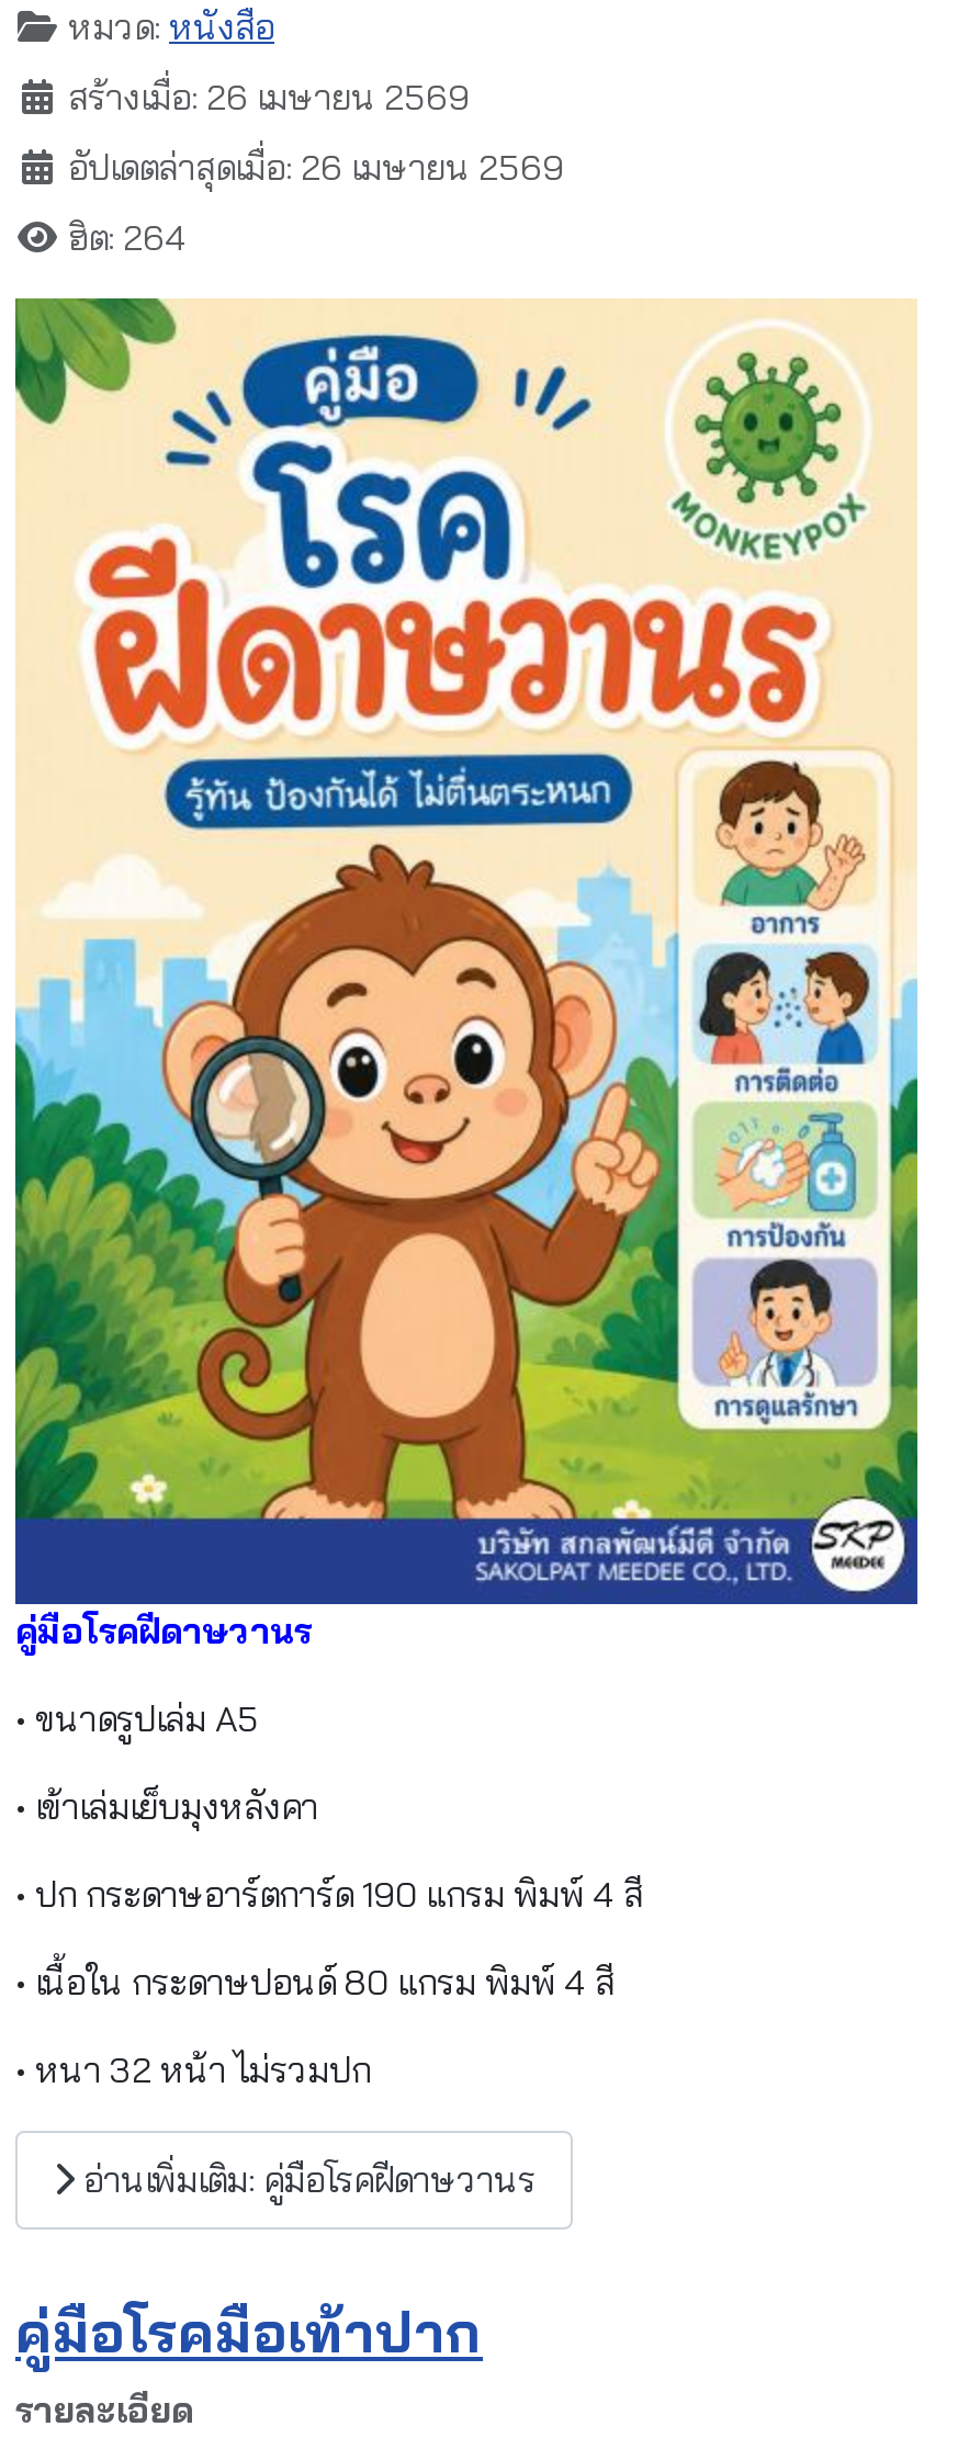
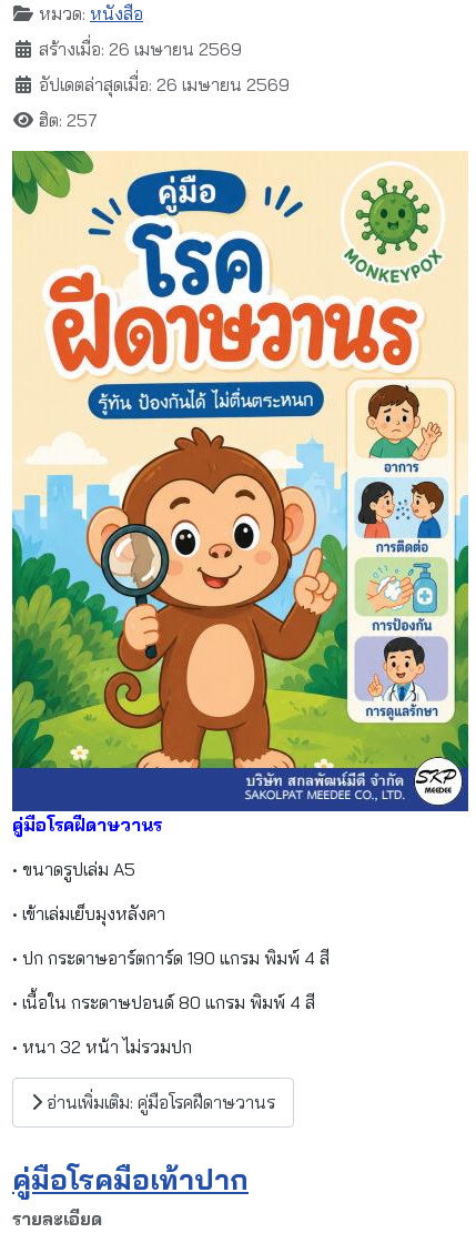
- ฮิต: 264
+ ฮิต: 257
